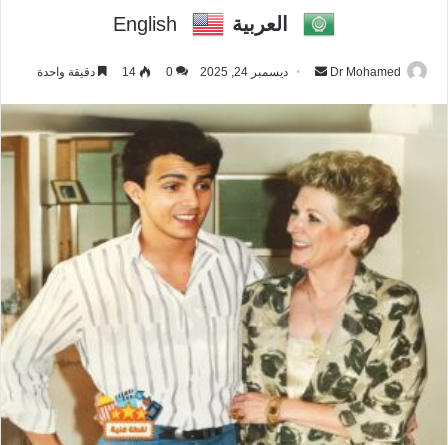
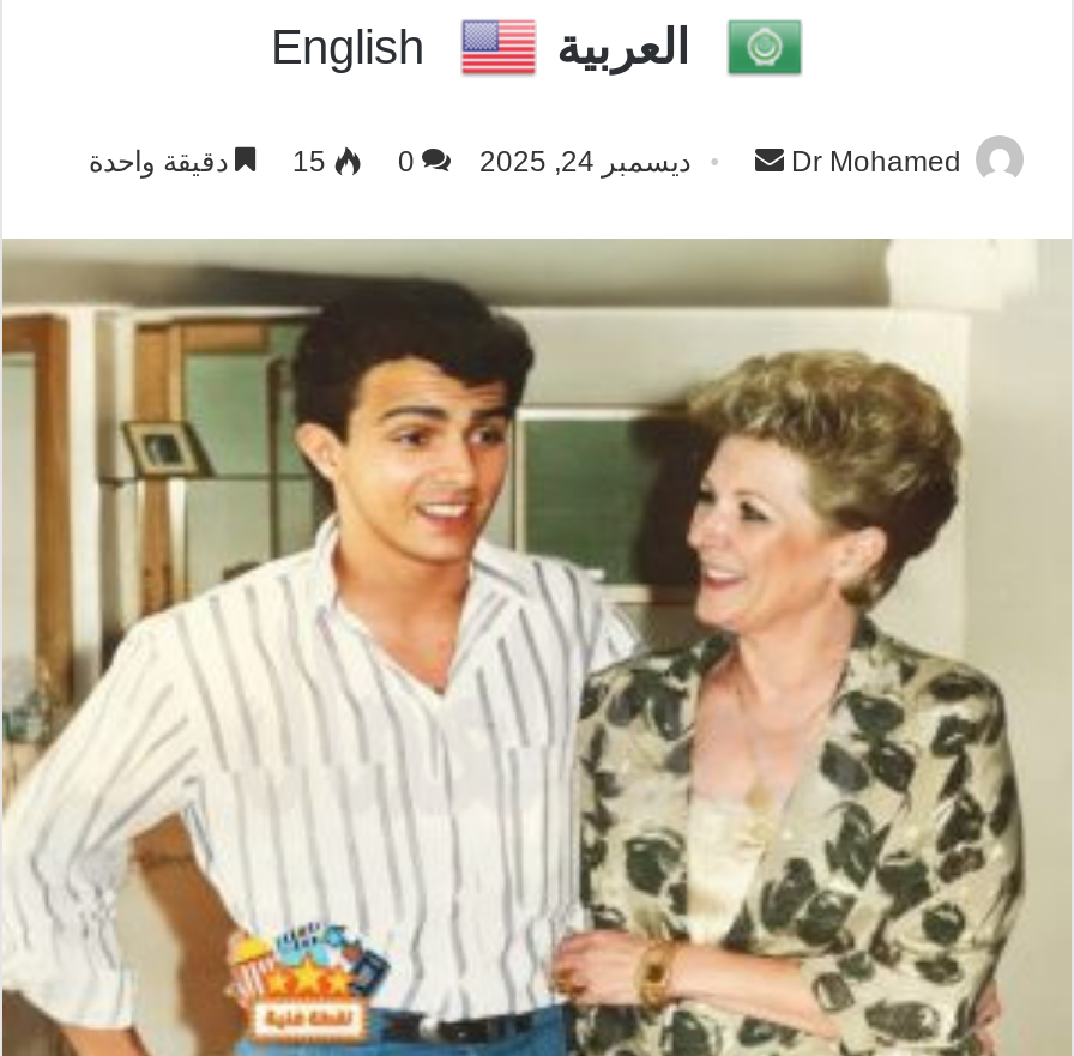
- 14 دقيقة واحدة
+ 15 دقيقة واحدة
